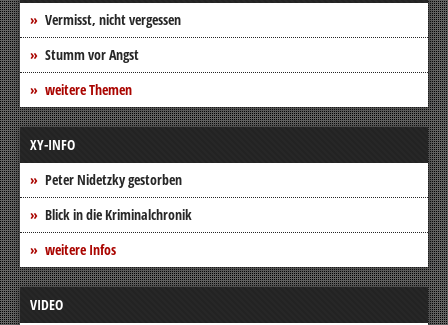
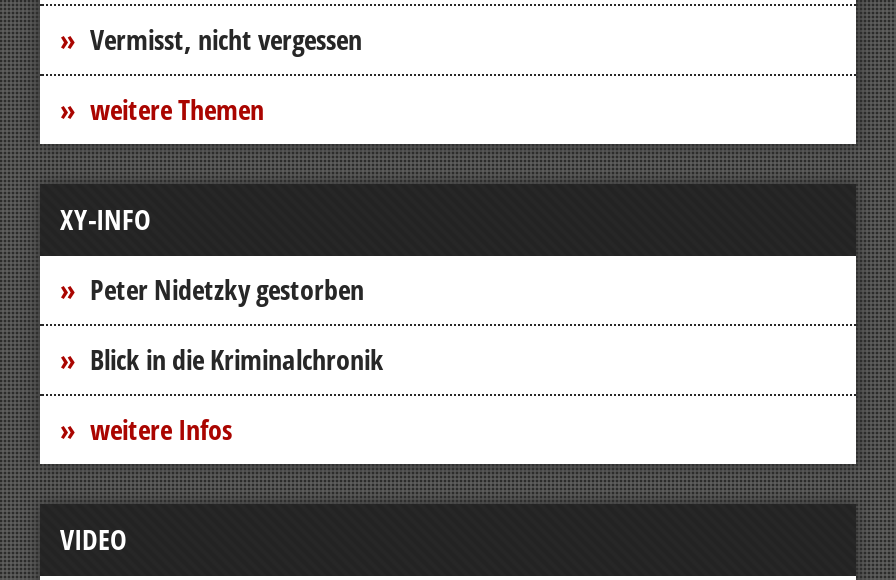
- Stumm vor Angst
